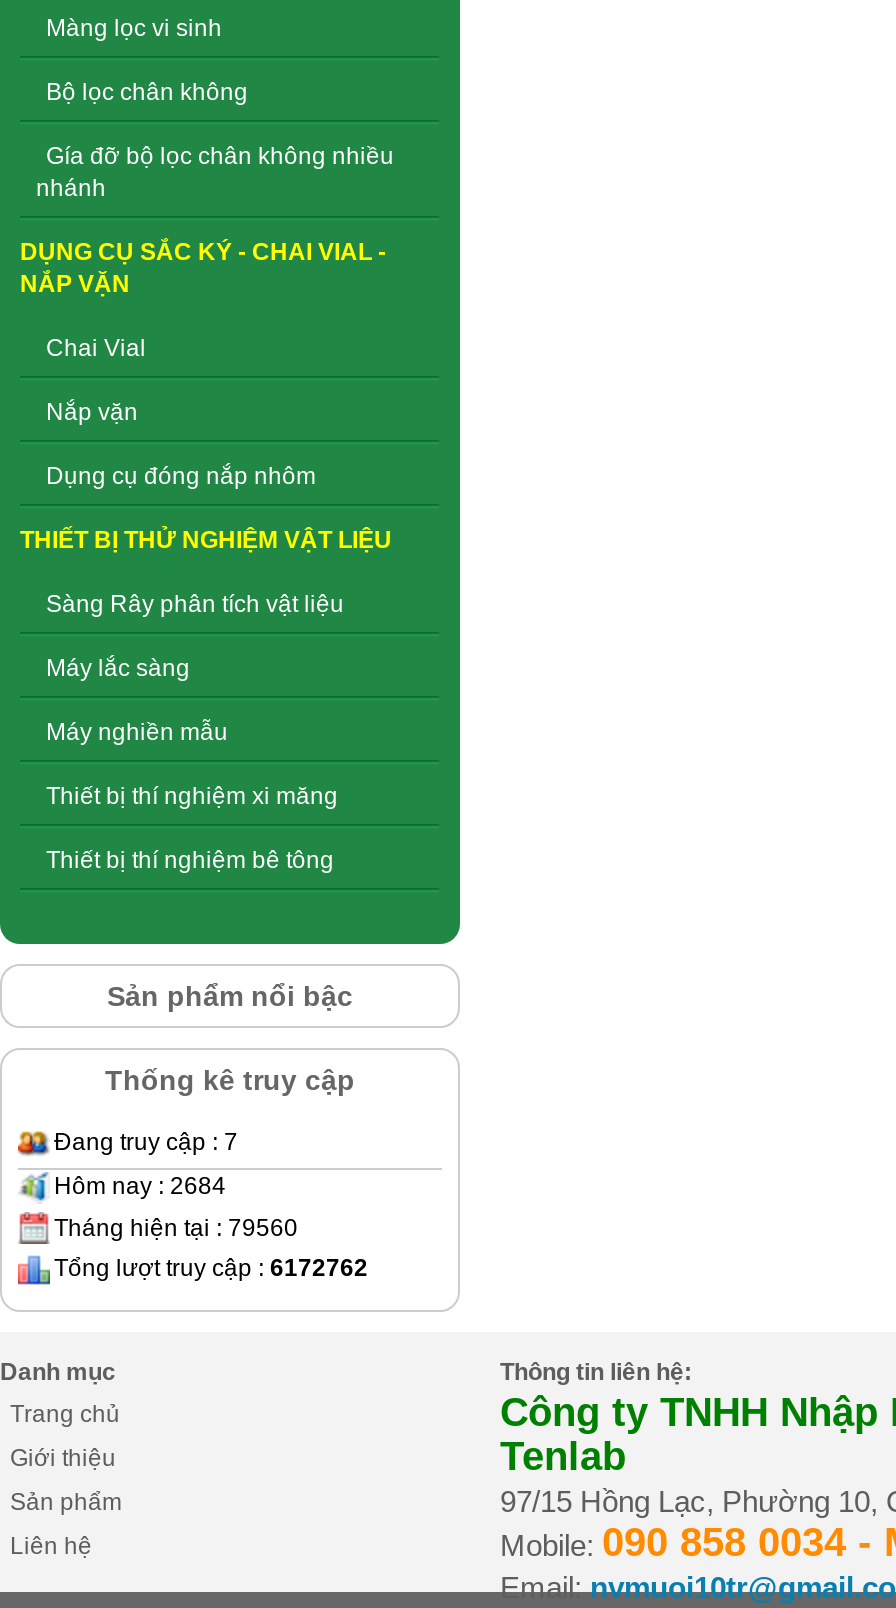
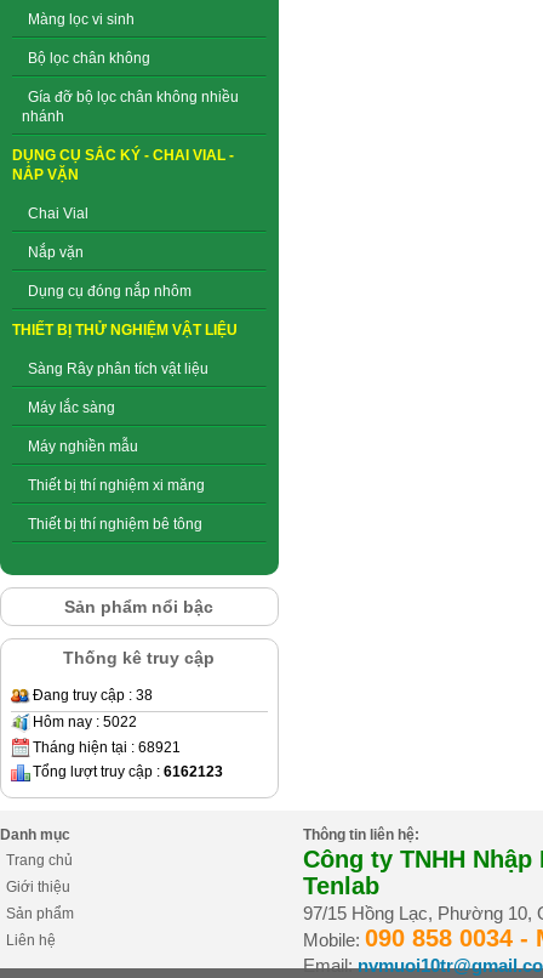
- Đang truy cập : 7
+ Đang truy cập : 38

- Hôm nay : 2684
+ Hôm nay : 5022

- Tháng hiện tại : 79560
+ Tháng hiện tại : 68921

- Tổng lượt truy cập : 6172762
+ Tổng lượt truy cập : 6162123
